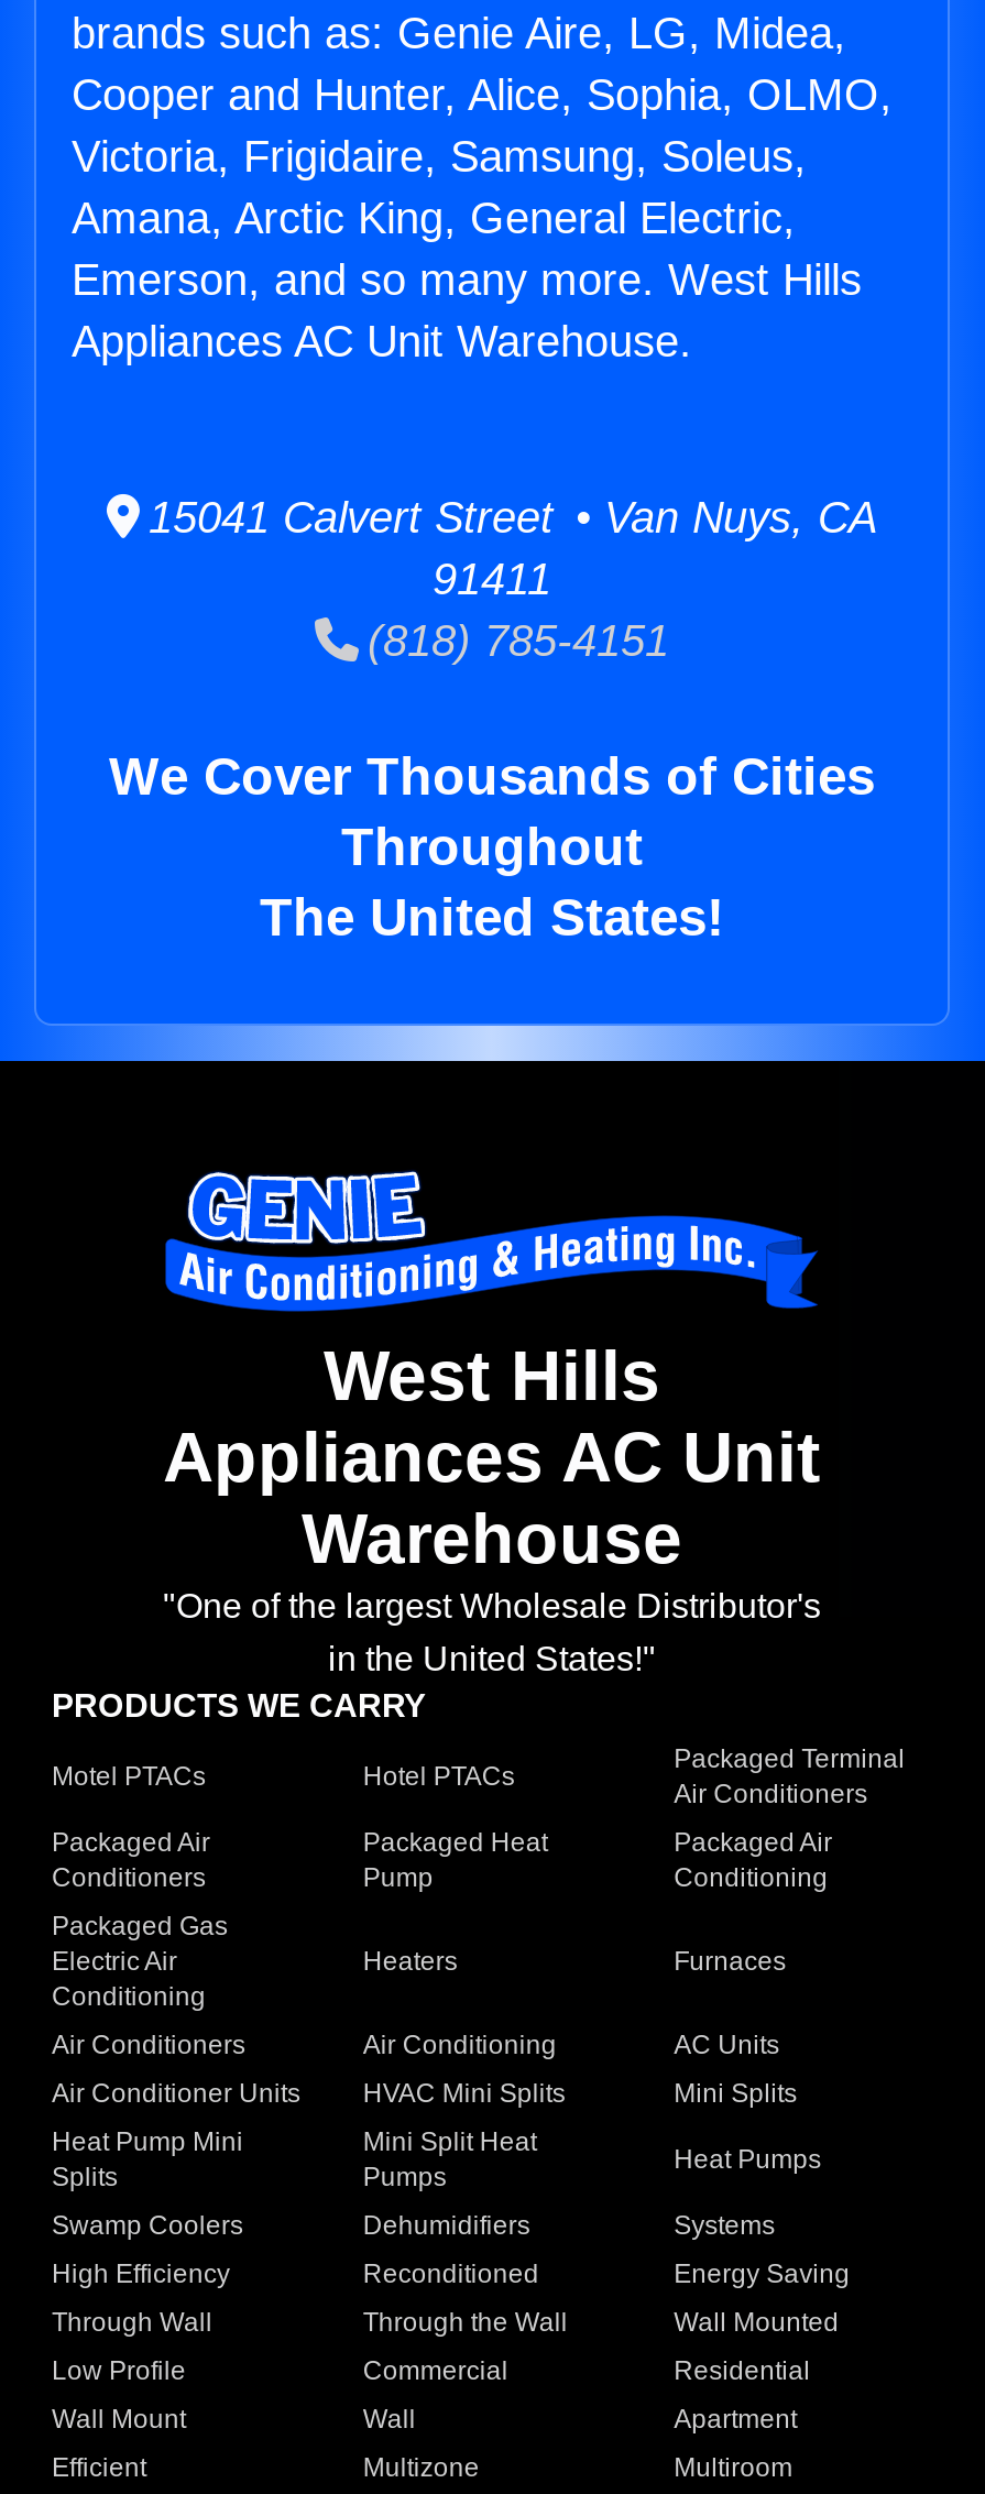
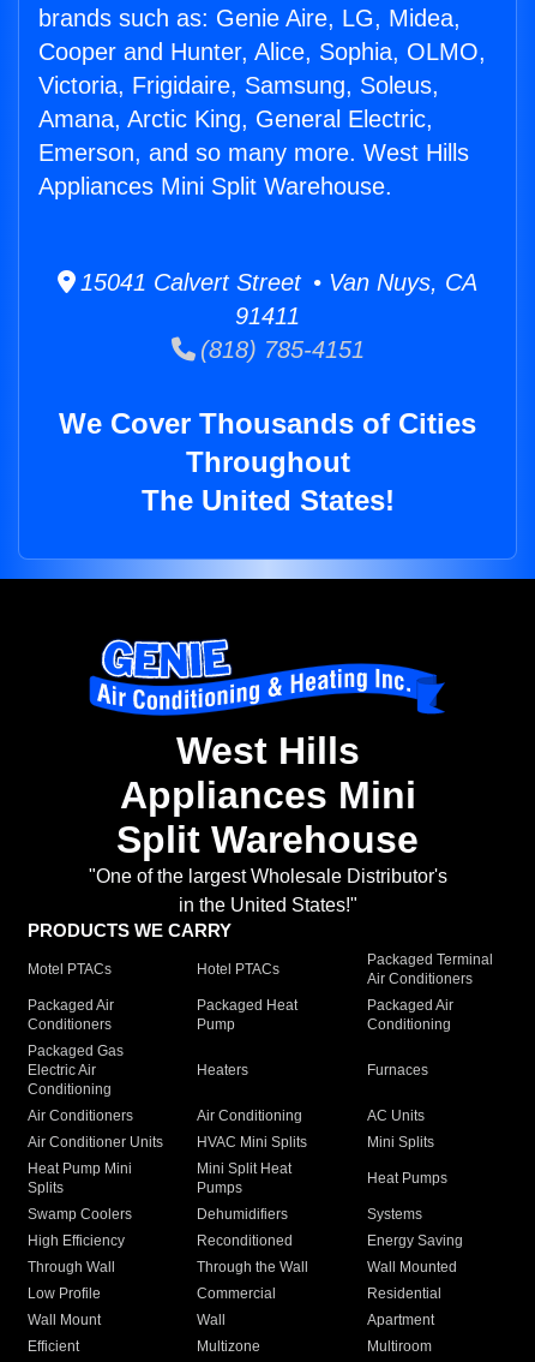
- Appliances AC Unit Warehouse.
+ Appliances Mini Split Warehouse.

- Appliances AC Unit
- Warehouse
+ Appliances Mini
+ Split Warehouse
